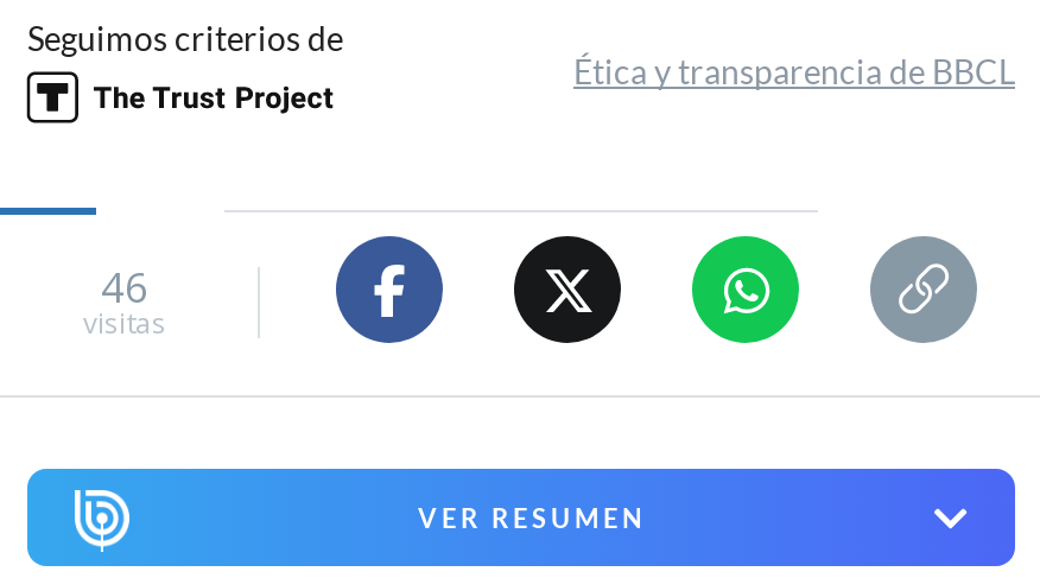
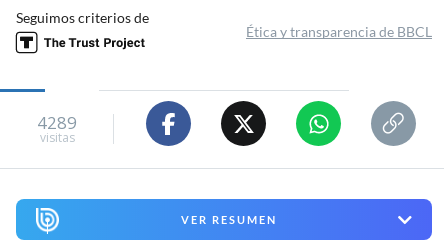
- 46
+ 4289
